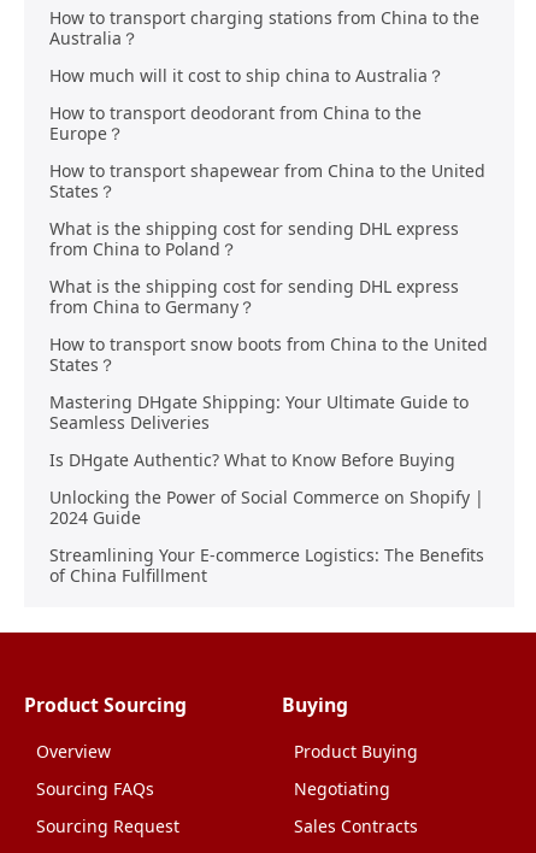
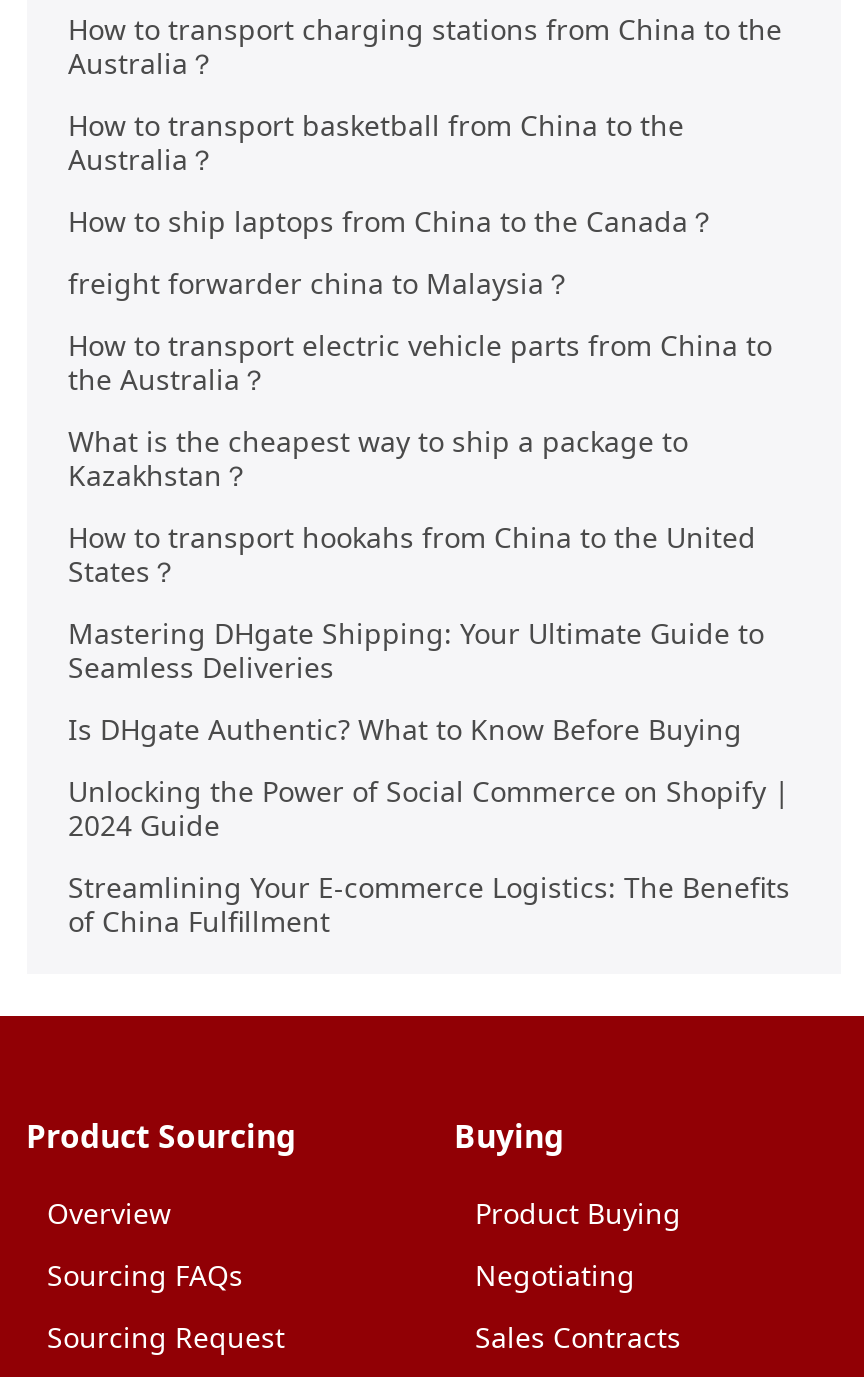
- How much will it cost to ship china to Australia？
+ How to transport basketball from China to the
+ Australia？

- How to transport deodorant from China to the
- Europe？
+ How to ship laptops from China to the Canada？

- How to transport shapewear from China to the United
- States？
+ freight forwarder china to Malaysia？

- What is the shipping cost for sending DHL express
- from China to Poland？
+ How to transport electric vehicle parts from China to
+ the Australia？

- What is the shipping cost for sending DHL express
- from China to Germany？
+ What is the cheapest way to ship a package to
+ Kazakhstan？

- How to transport snow boots from China to the United
+ How to transport hookahs from China to the United
